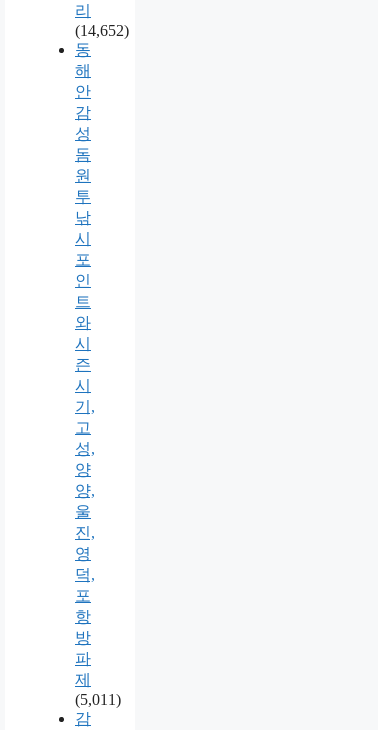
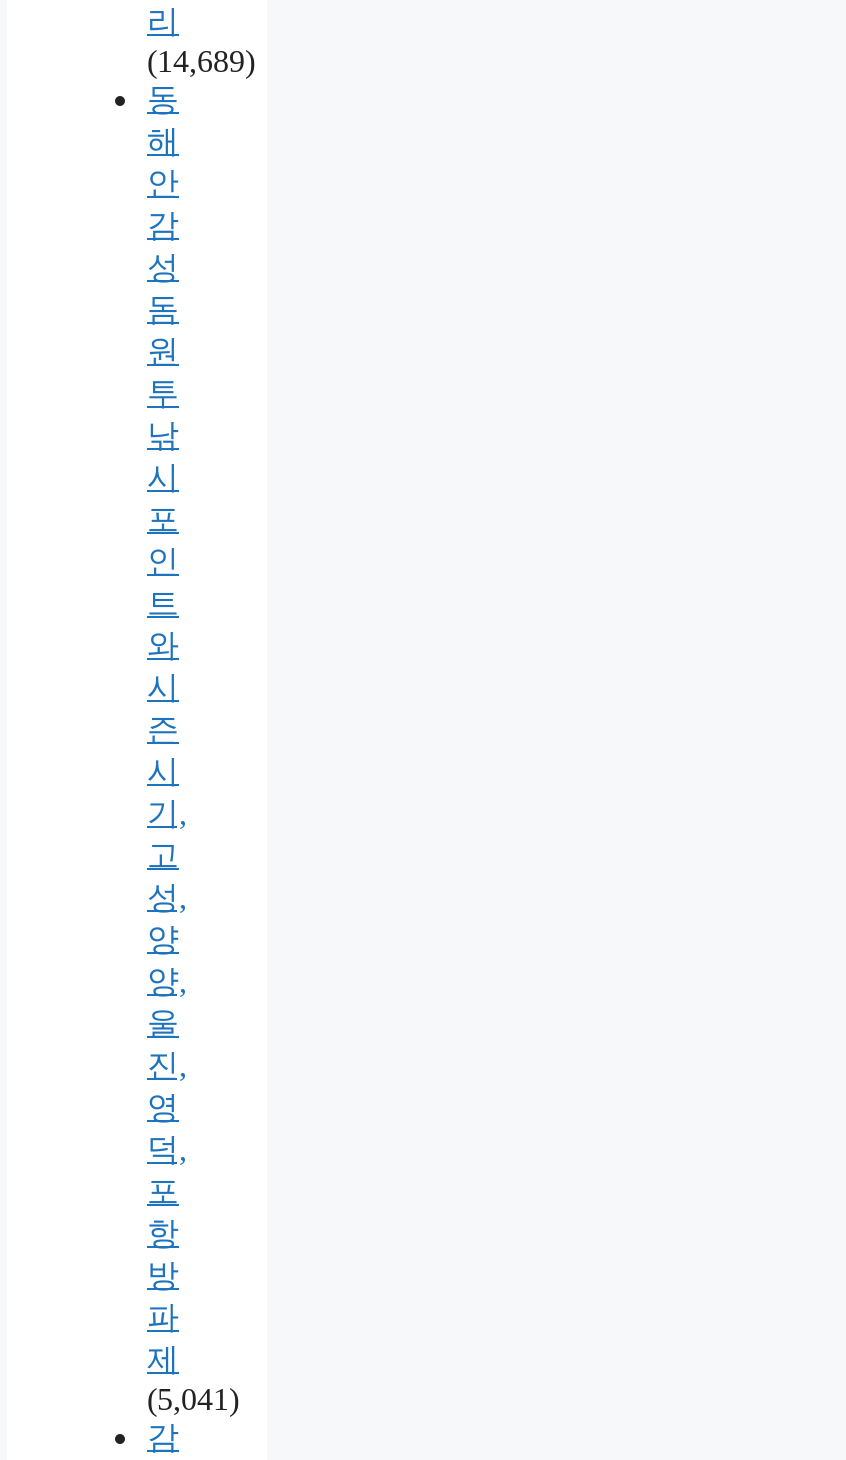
- (14,652)
+ (14,689)

- (5,011)
+ (5,041)
